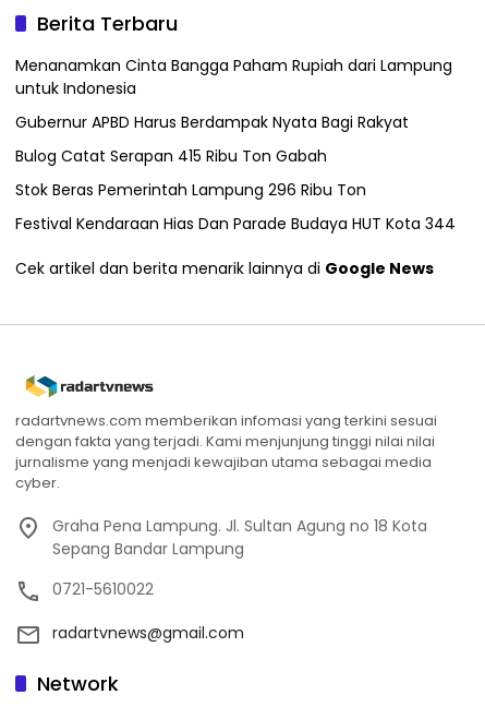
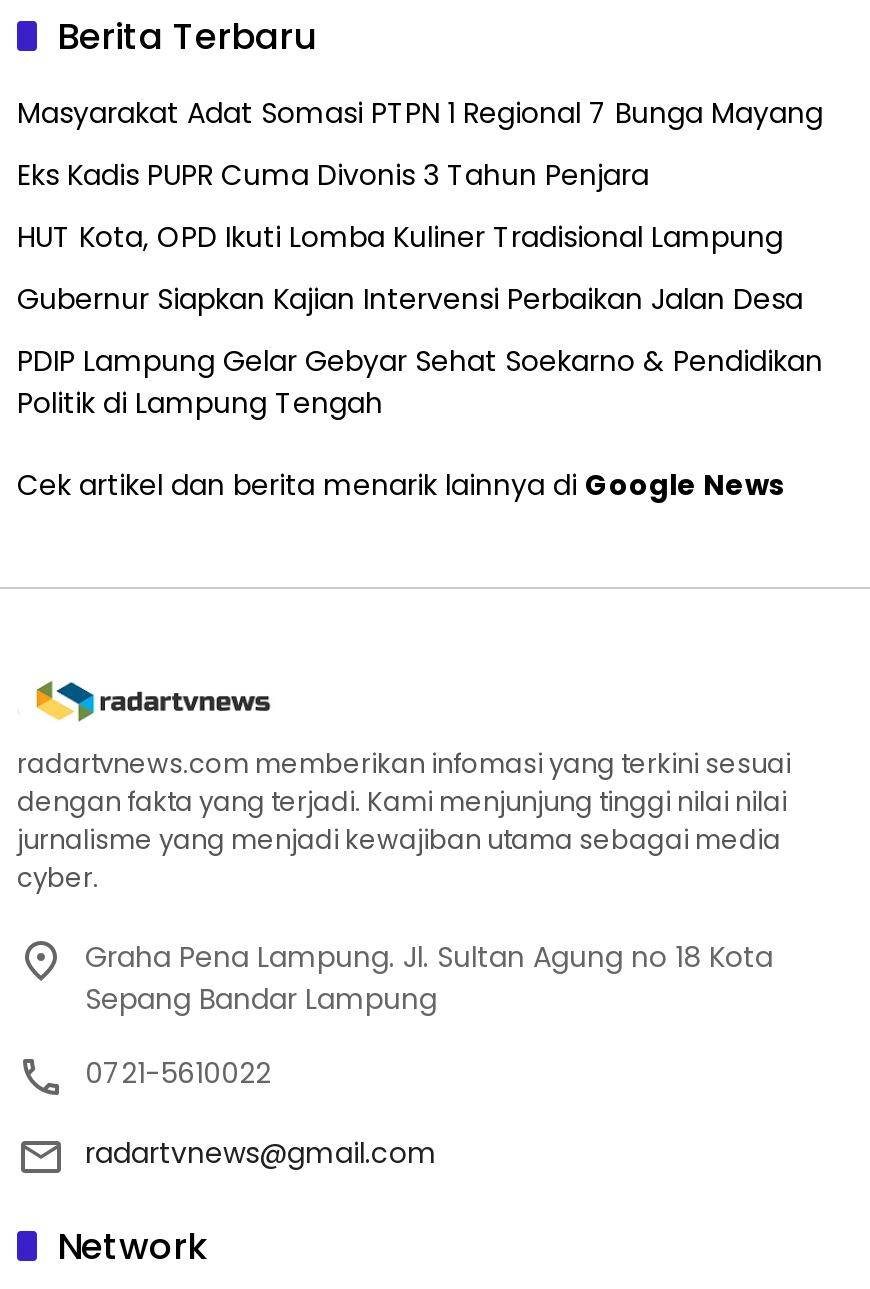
- Menanamkan Cinta Bangga Paham Rupiah dari Lampung
- untuk Indonesia
+ Masyarakat Adat Somasi PTPN 1 Regional 7 Bunga Mayang

- Gubernur APBD Harus Berdampak Nyata Bagi Rakyat
+ Eks Kadis PUPR Cuma Divonis 3 Tahun Penjara

- Bulog Catat Serapan 415 Ribu Ton Gabah
+ HUT Kota, OPD Ikuti Lomba Kuliner Tradisional Lampung

- Stok Beras Pemerintah Lampung 296 Ribu Ton
+ Gubernur Siapkan Kajian Intervensi Perbaikan Jalan Desa

- Festival Kendaraan Hias Dan Parade Budaya HUT Kota 344
+ PDIP Lampung Gelar Gebyar Sehat Soekarno & Pendidikan
+ Politik di Lampung Tengah
